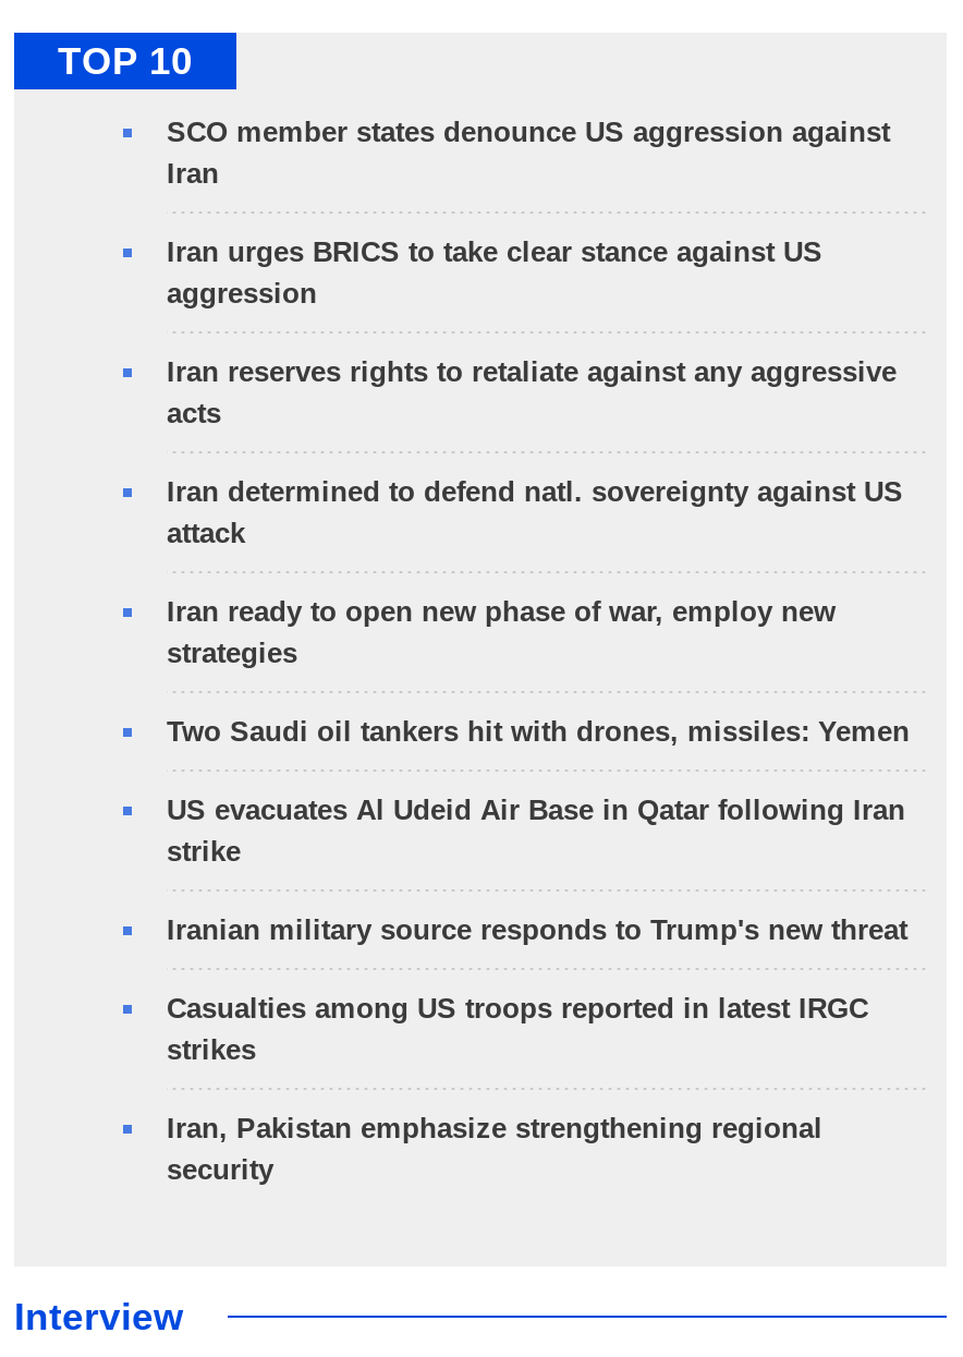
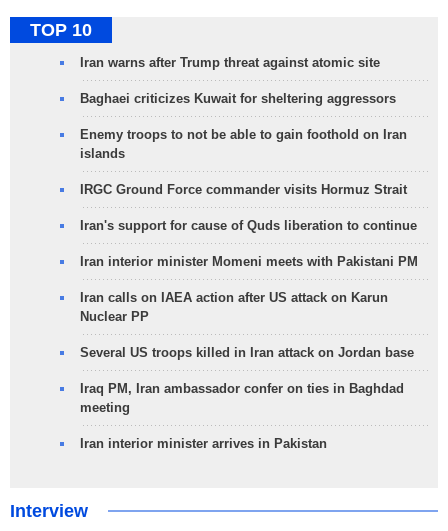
- SCO member states denounce US aggression against
- Iran
+ Iran warns after Trump threat against atomic site

- Iran urges BRICS to take clear stance against US
- aggression
+ Baghaei criticizes Kuwait for sheltering aggressors

- Iran reserves rights to retaliate against any aggressive
- acts
+ Enemy troops to not be able to gain foothold on Iran
+ islands

- Iran determined to defend natl. sovereignty against US
- attack
+ IRGC Ground Force commander visits Hormuz Strait

- Iran ready to open new phase of war, employ new
- strategies
+ Iran's support for cause of Quds liberation to continue

- Two Saudi oil tankers hit with drones, missiles: Yemen
+ Iran interior minister Momeni meets with Pakistani PM

- US evacuates Al Udeid Air Base in Qatar following Iran
- strike
+ Iran calls on IAEA action after US attack on Karun
+ Nuclear PP

- Iranian military source responds to Trump's new threat
+ Several US troops killed in Iran attack on Jordan base

- Casualties among US troops reported in latest IRGC
- strikes
+ Iraq PM, Iran ambassador confer on ties in Baghdad
+ meeting

- Iran, Pakistan emphasize strengthening regional
- security
+ Iran interior minister arrives in Pakistan
